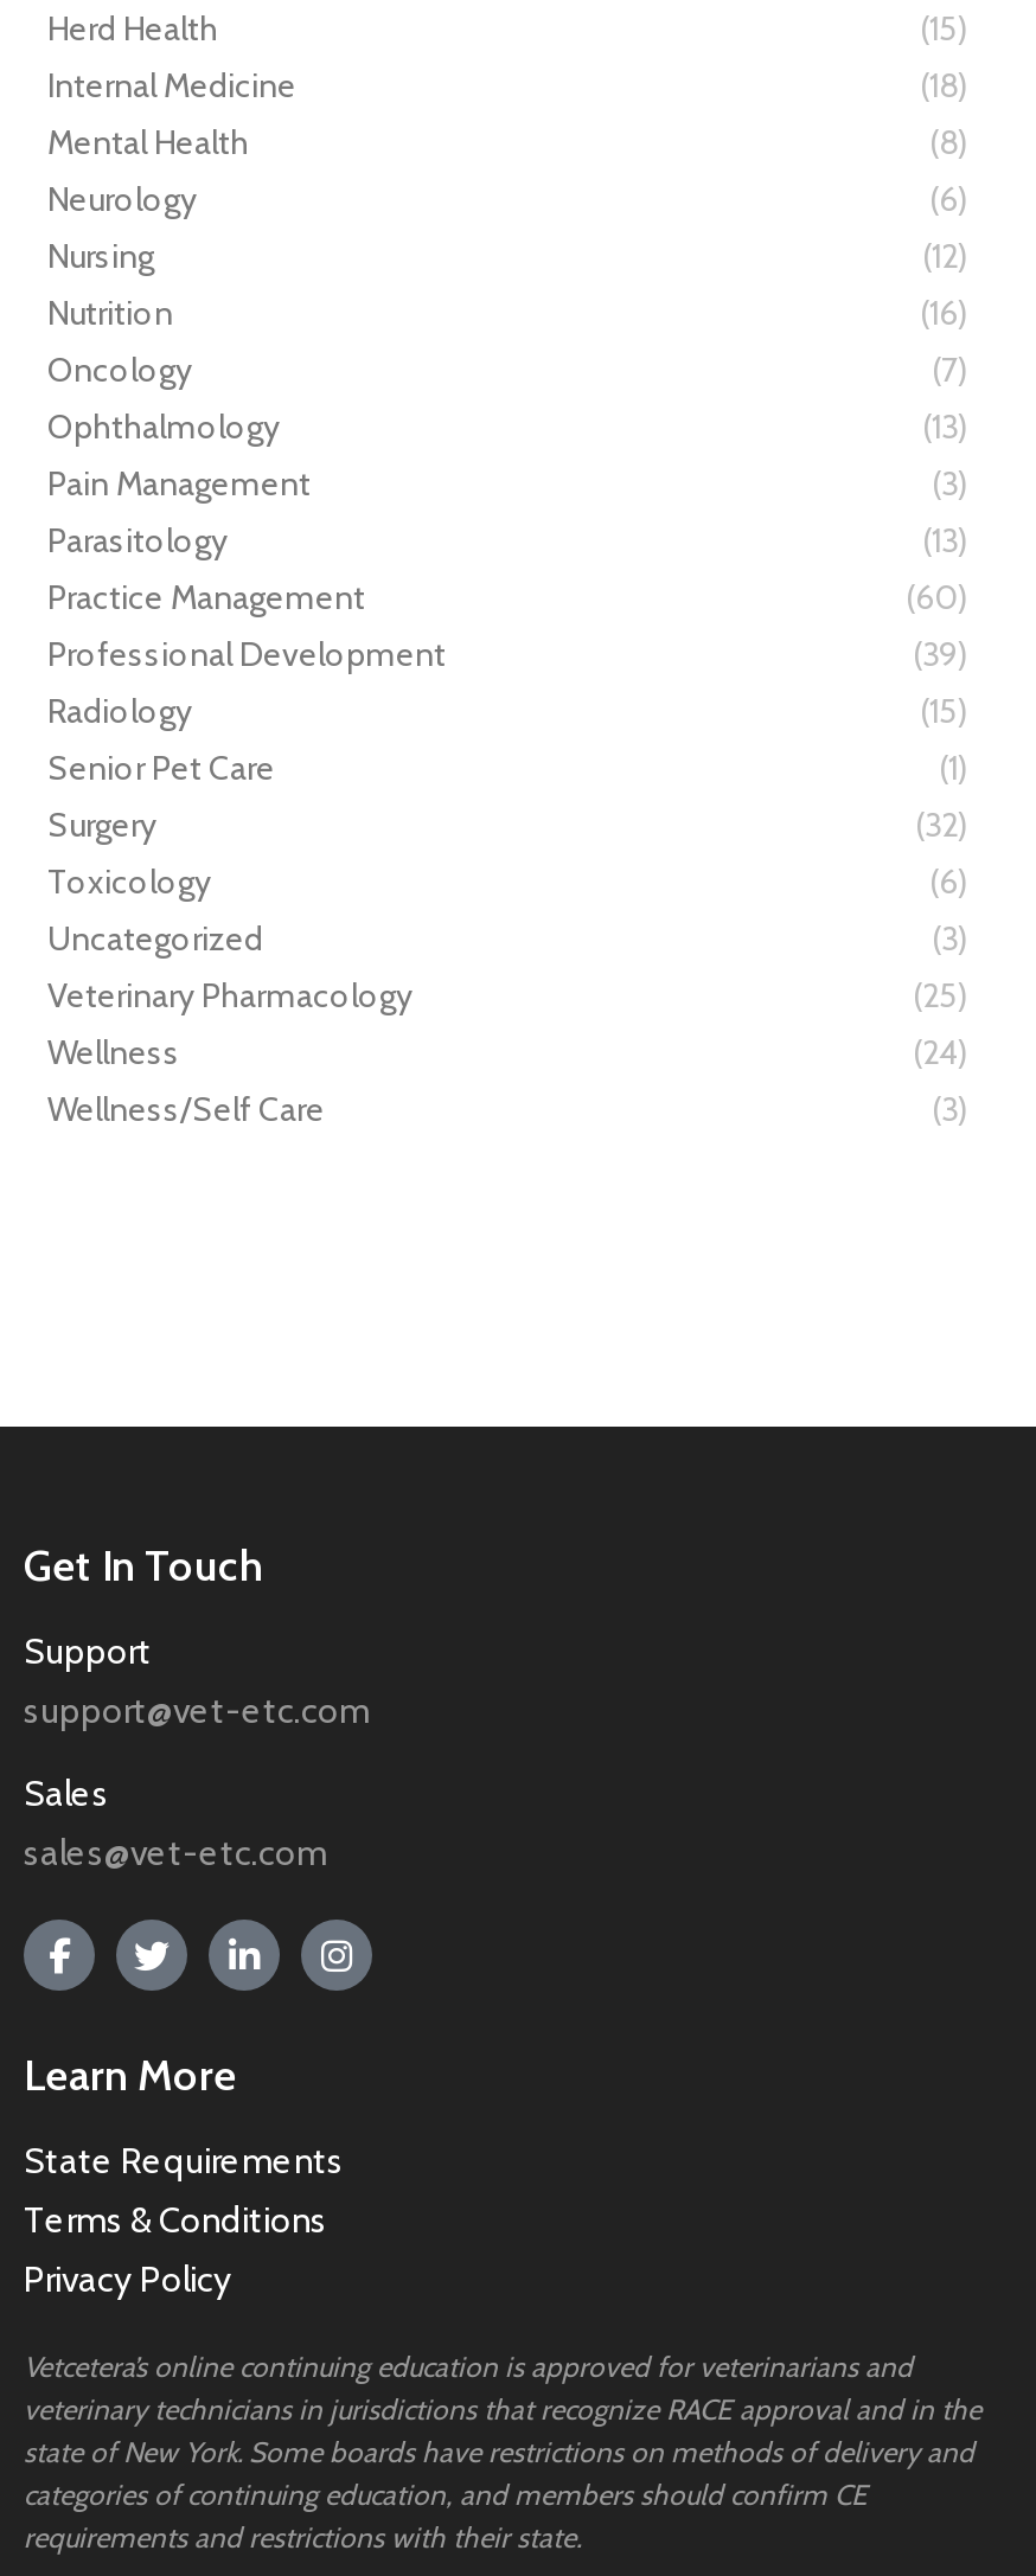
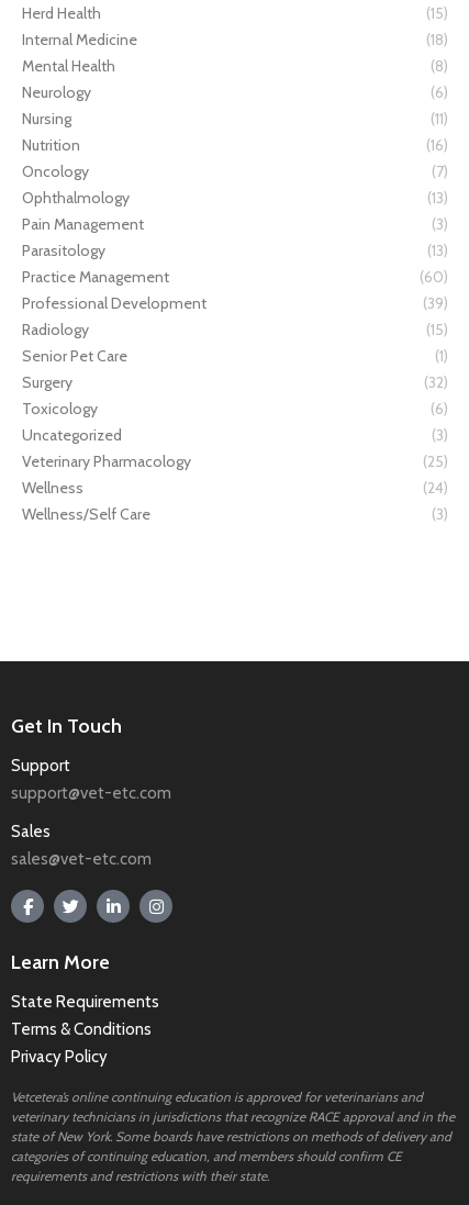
- (12)
+ (11)
